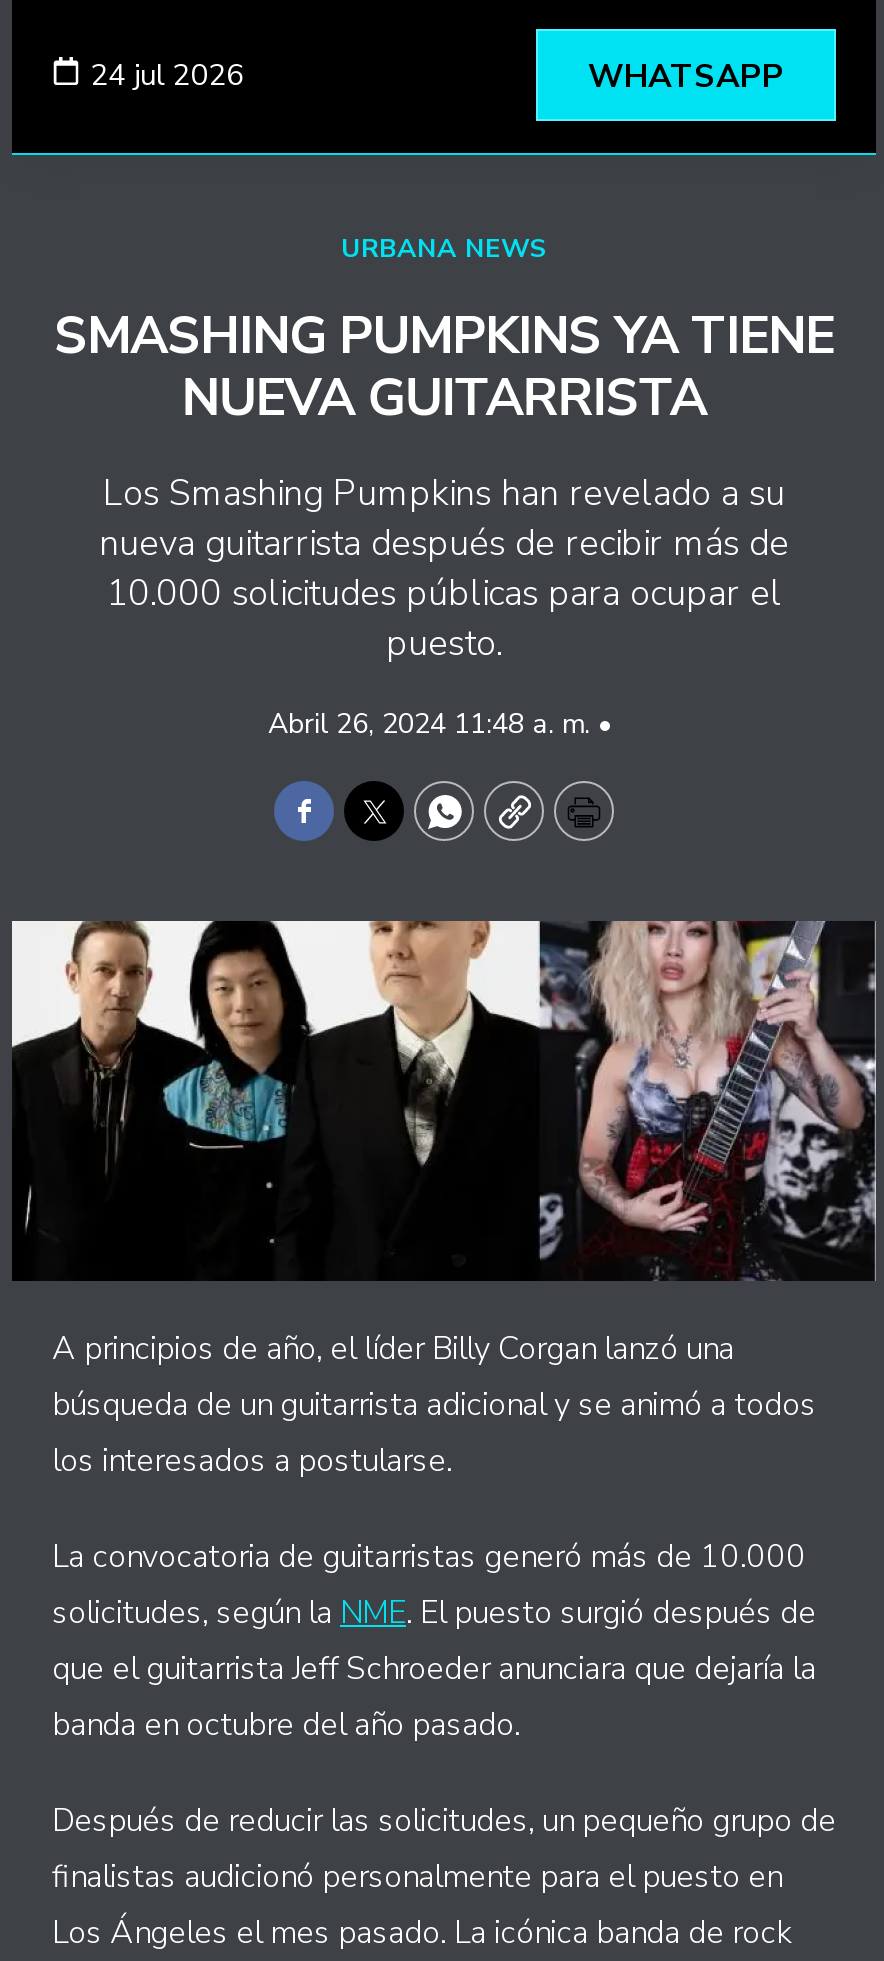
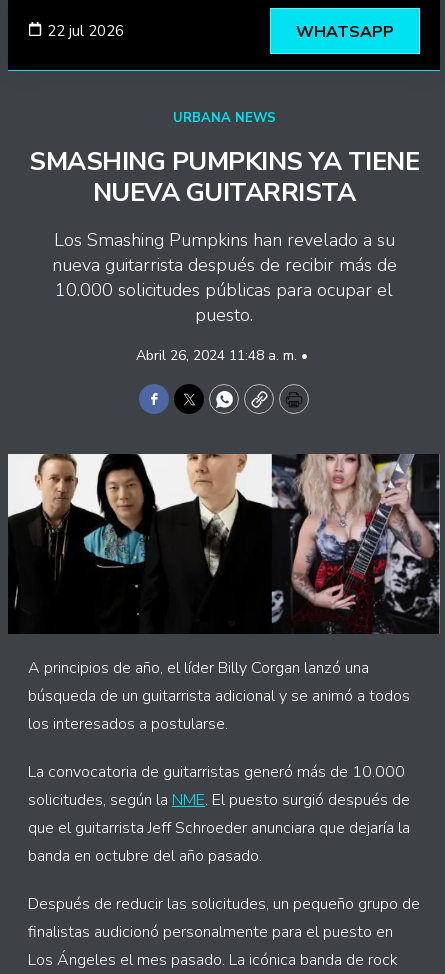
- 24 jul 2026
+ 22 jul 2026
